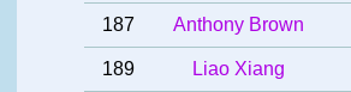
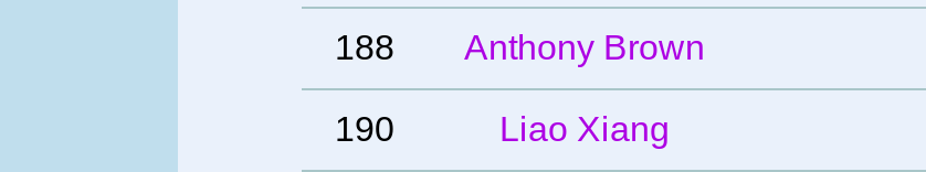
- 187 Anthony Brown
+ 188 Anthony Brown

- 189
+ 190
